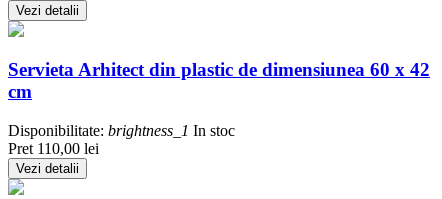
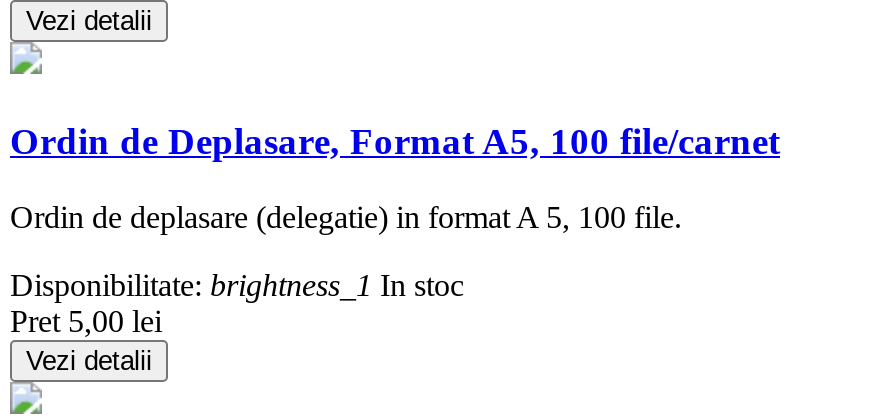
- Servieta Arhitect din plastic de dimensiunea 60 x 42
- cm
+ Ordin de Deplasare, Format A5, 100 file/carnet
+ Ordin de deplasare (delegatie) in format A 5, 100 file.

- Pret 110,00 lei
+ Pret 5,00 lei
